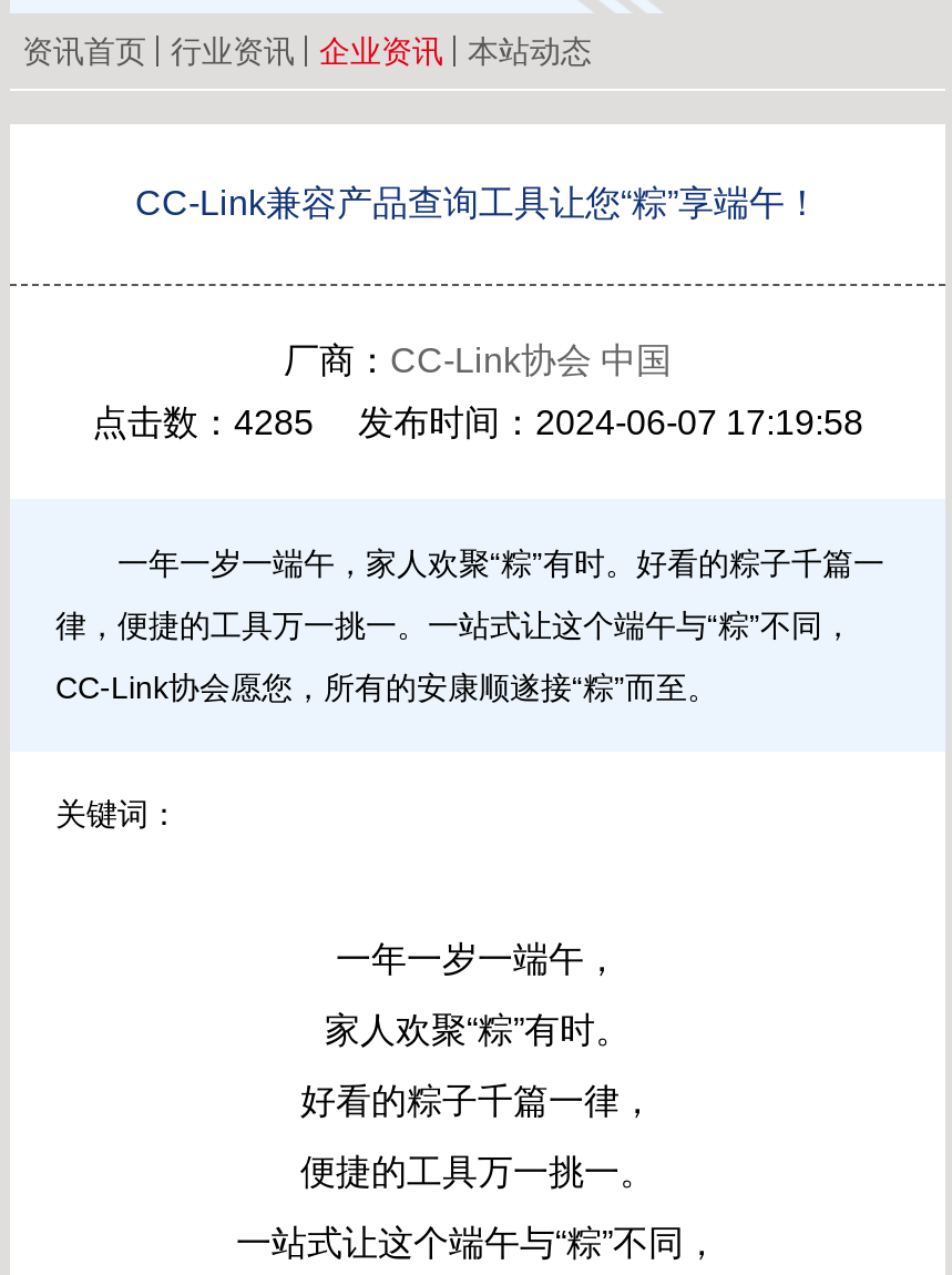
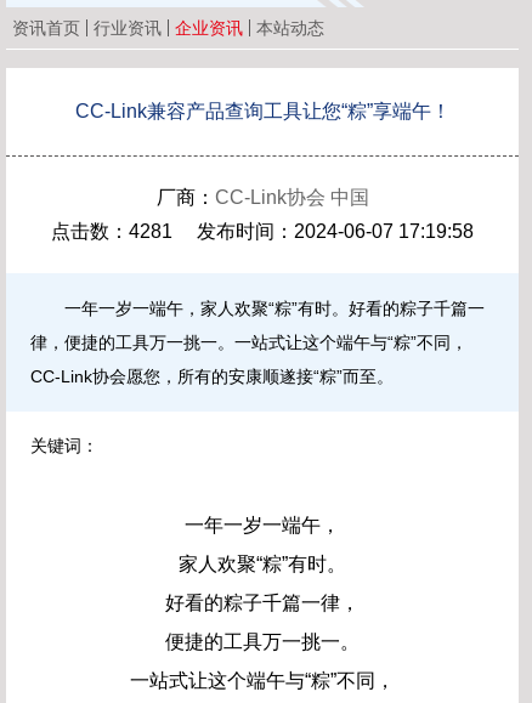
- 点击数：4285 发布时间：2024-06-07 17:19:58
+ 点击数：4281 发布时间：2024-06-07 17:19:58
